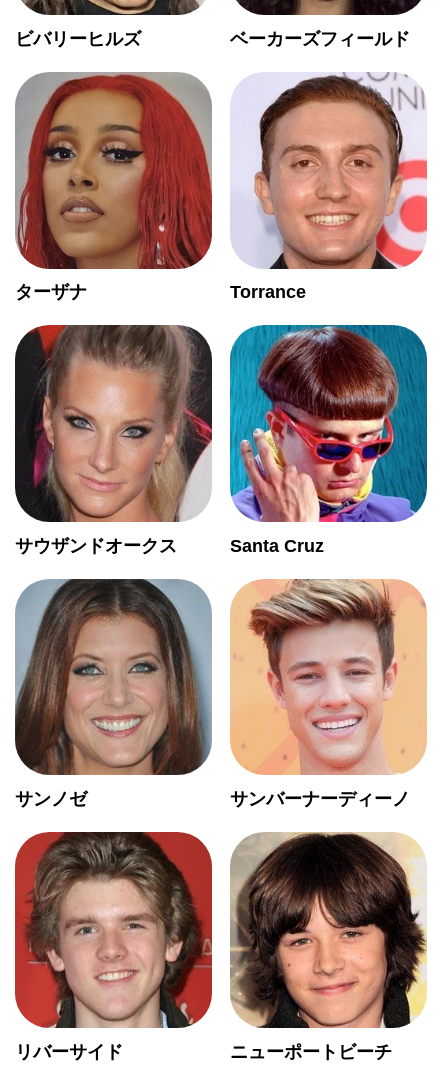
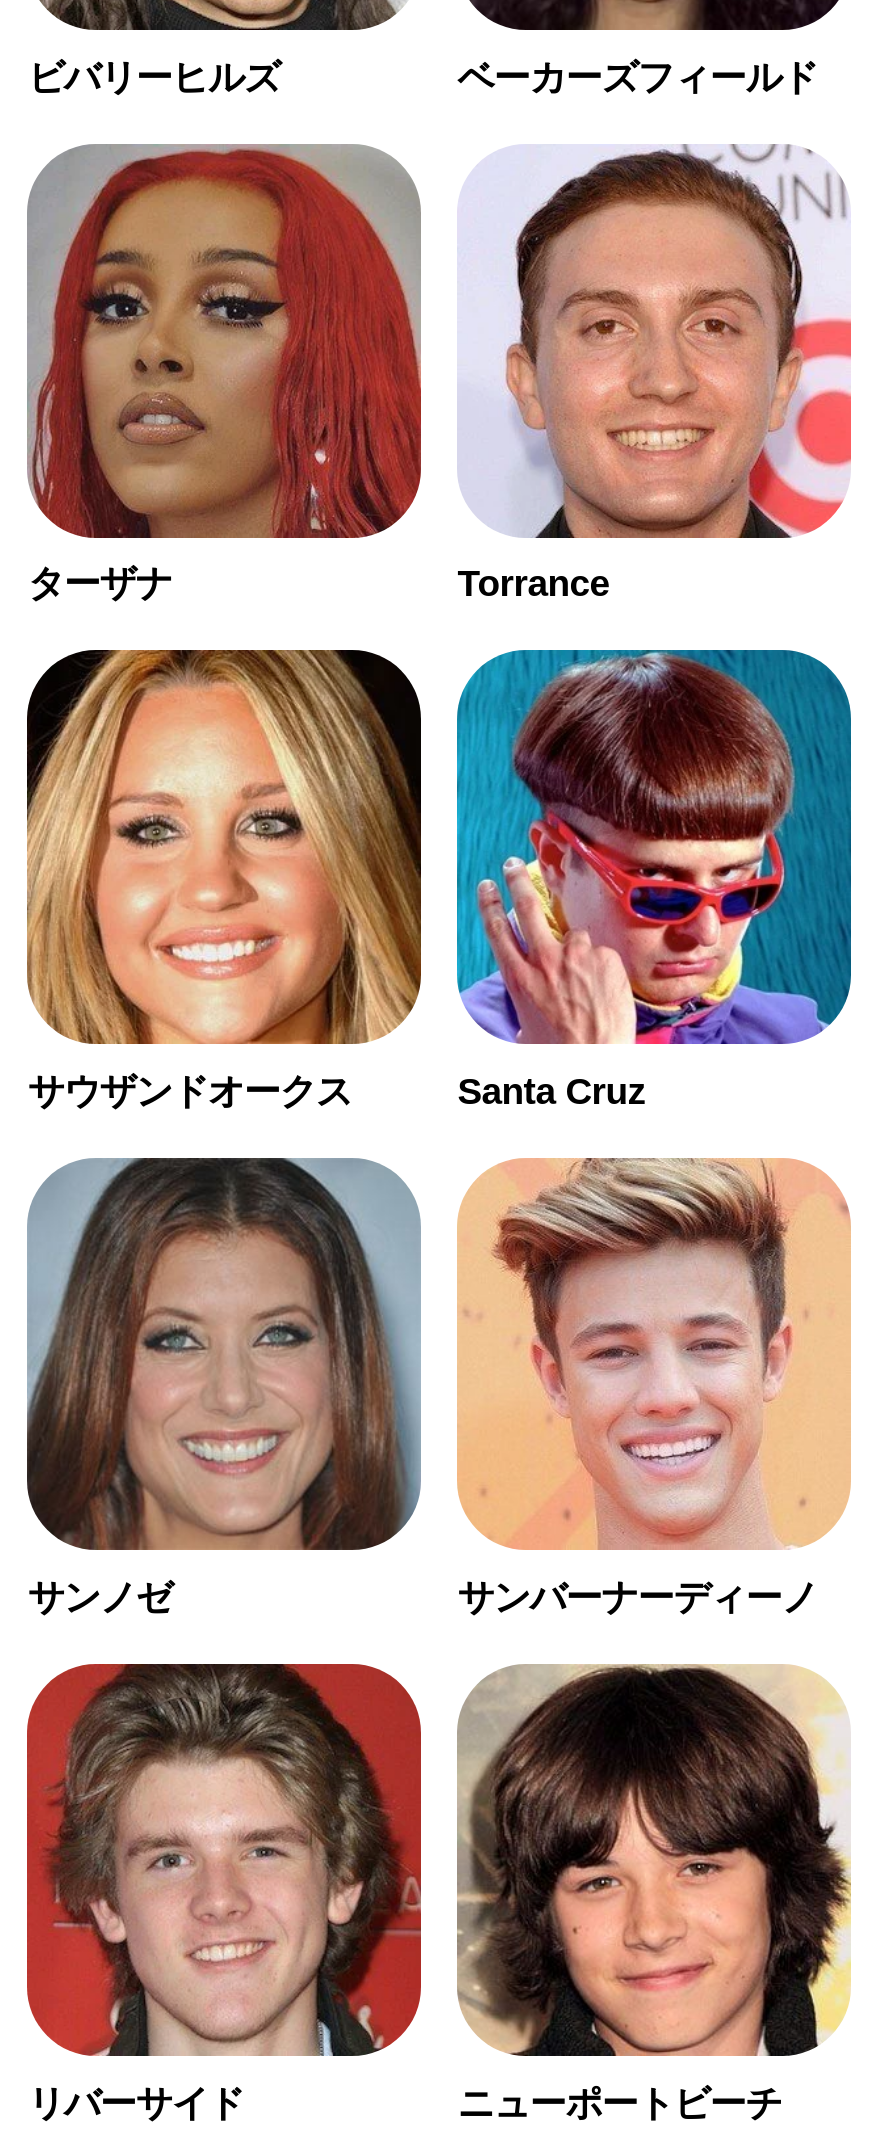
- [image]
+ [image]
